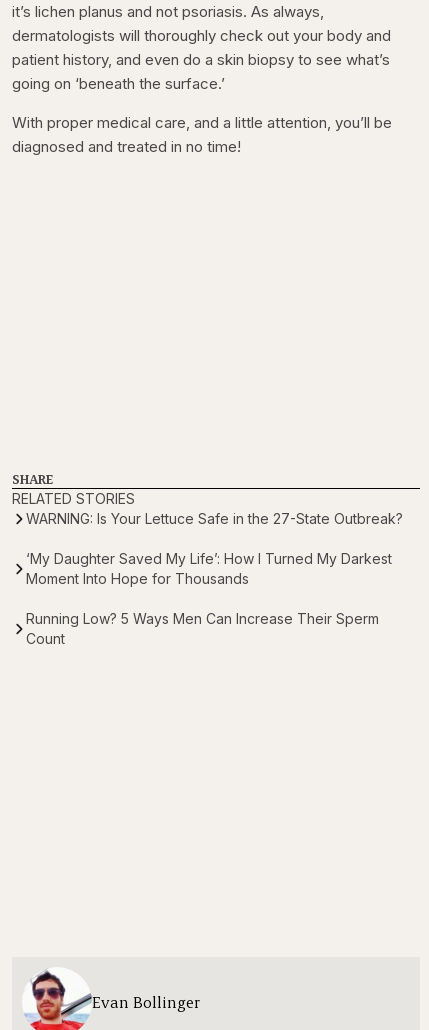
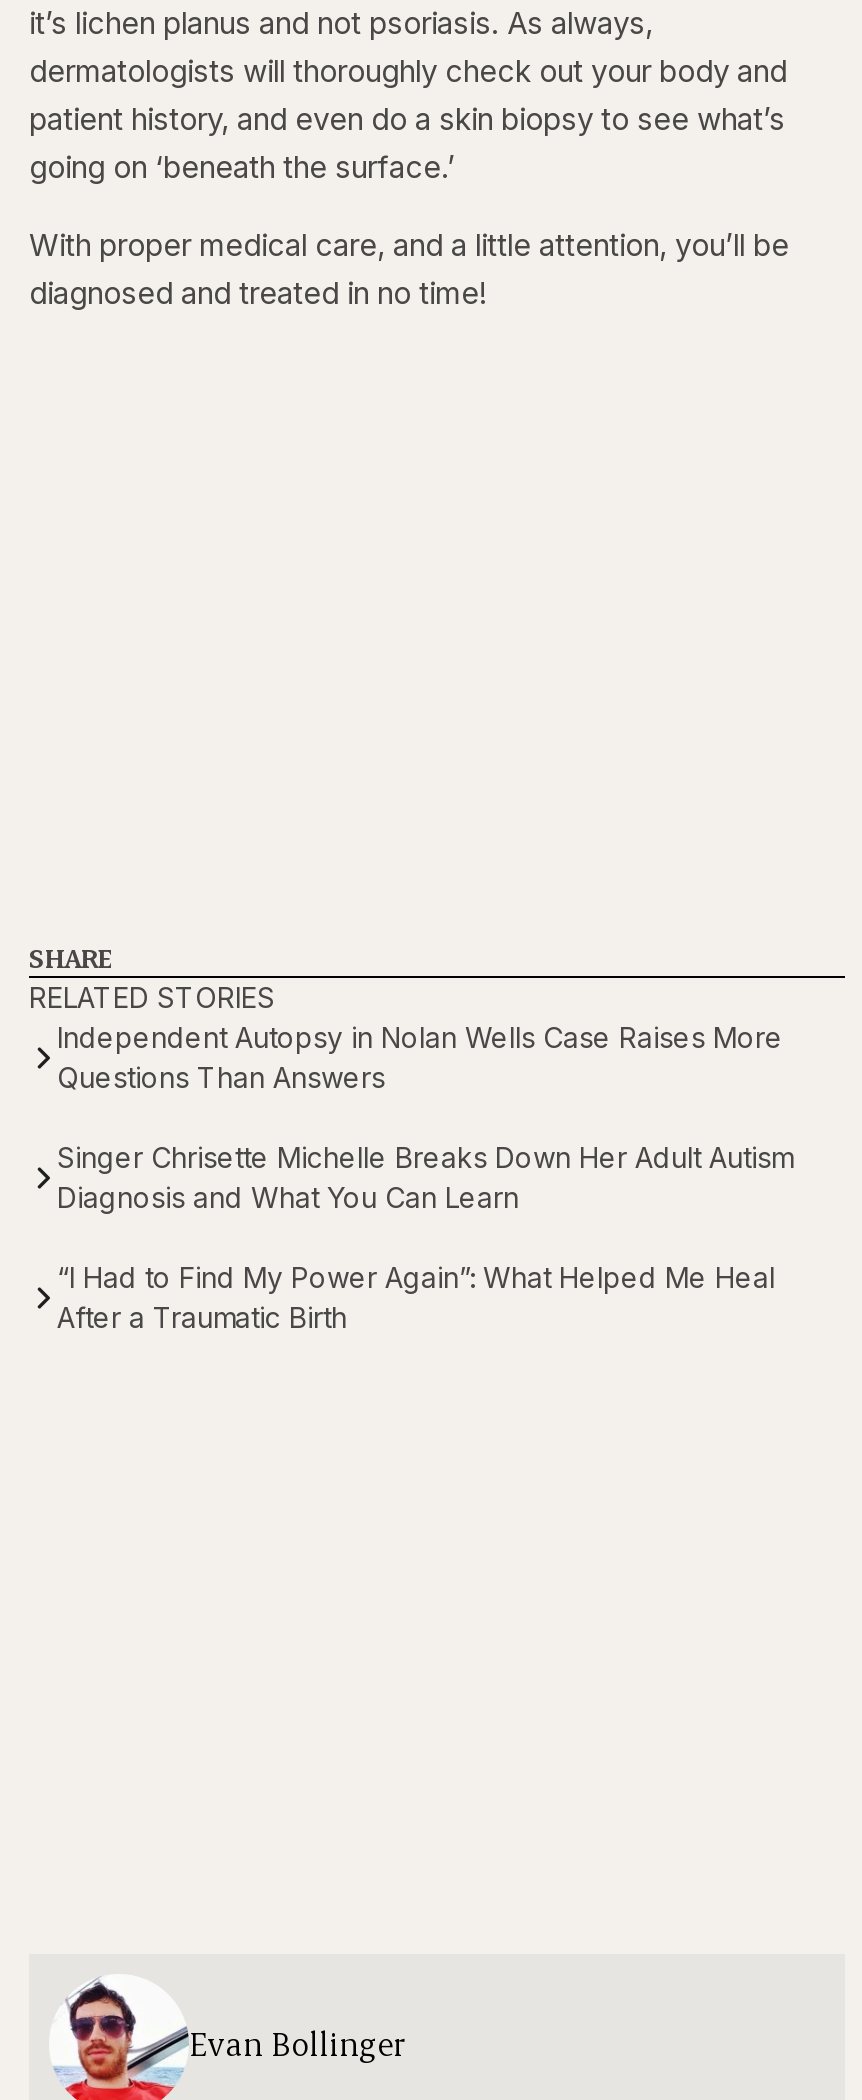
- WARNING: Is Your Lettuce Safe in the 27-State Outbreak?
+ Independent Autopsy in Nolan Wells Case Raises More
+ Questions Than Answers

- ‘My Daughter Saved My Life’: How I Turned My Darkest
- Moment Into Hope for Thousands
+ Singer Chrisette Michelle Breaks Down Her Adult Autism
+ Diagnosis and What You Can Learn

- Running Low? 5 Ways Men Can Increase Their Sperm
- Count
+ “I Had to Find My Power Again”: What Helped Me Heal
+ After a Traumatic Birth
